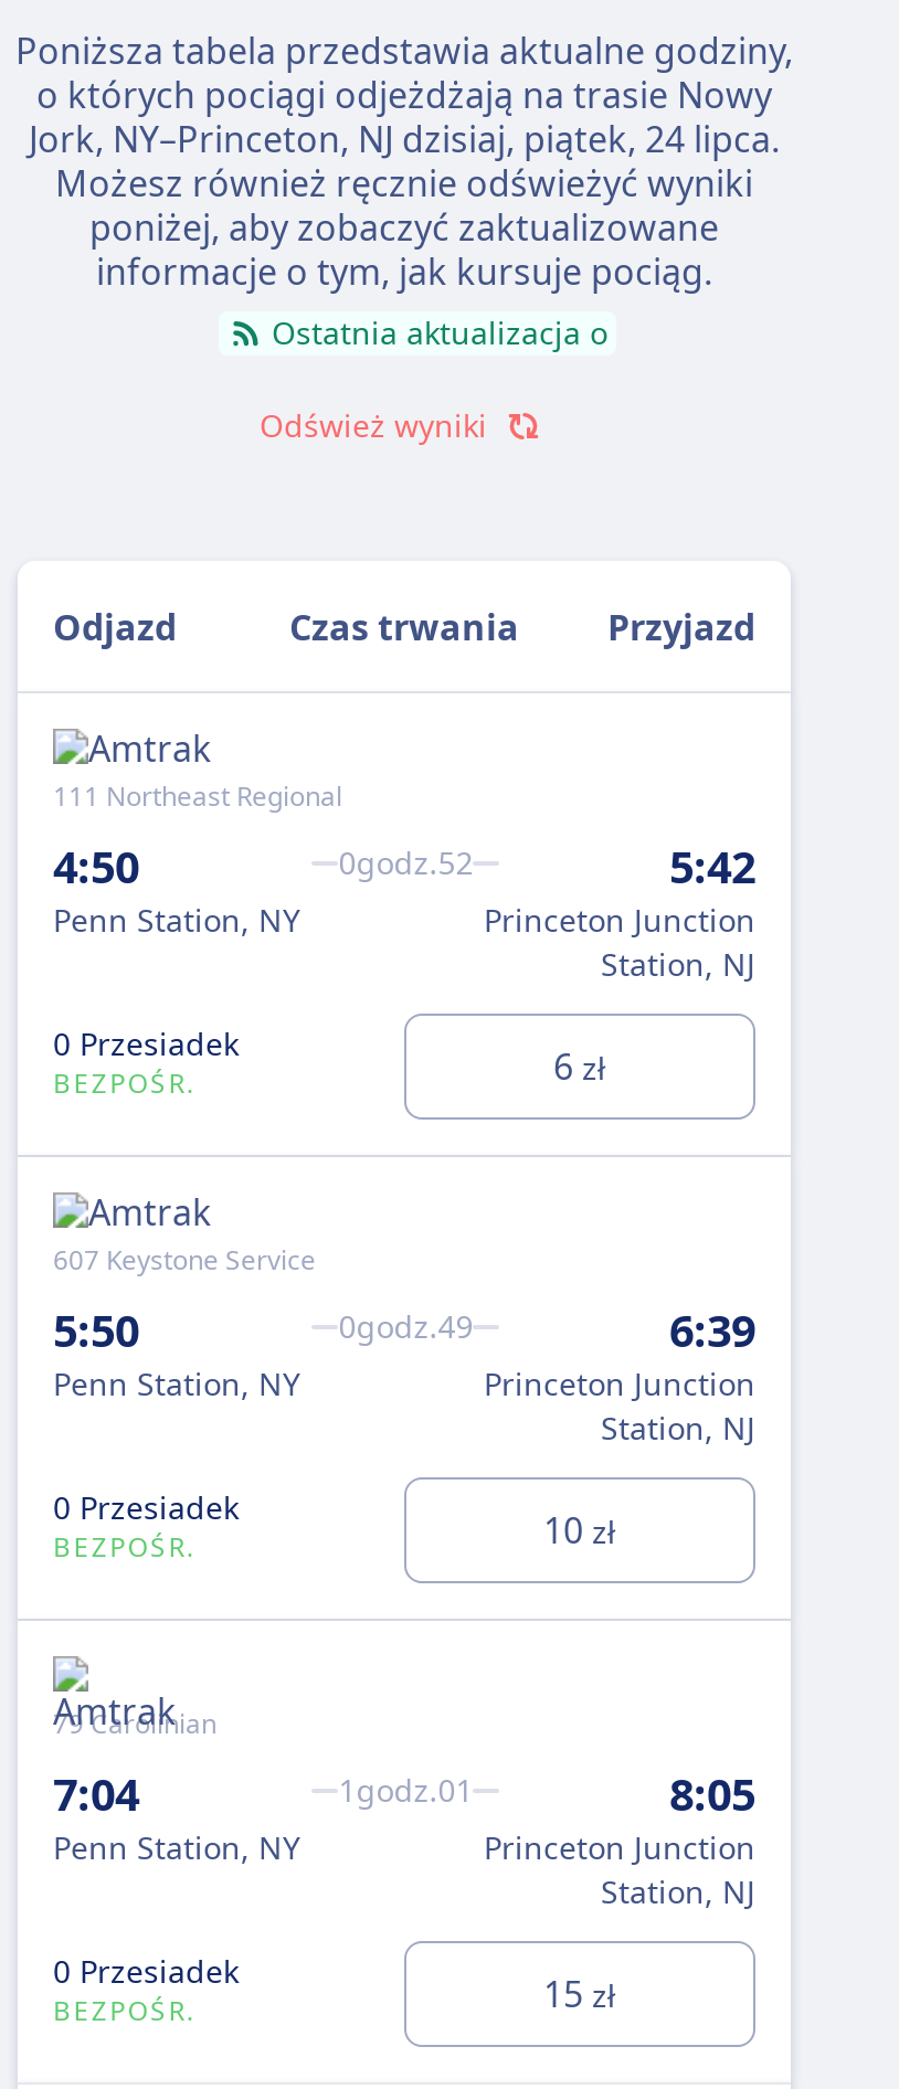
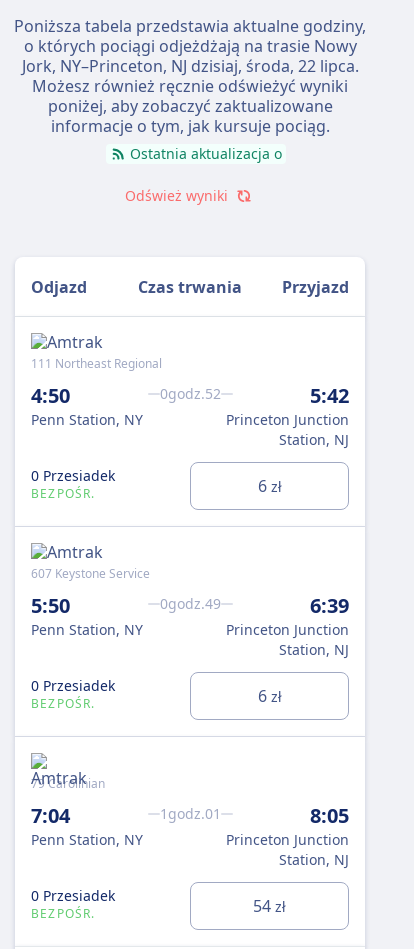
- Jork, NY–Princeton, NJ dzisiaj, piątek, 24 lipca.
+ Jork, NY–Princeton, NJ dzisiaj, środa, 22 lipca.

- 10 zł
+ 6 zł

- 15 zł
+ 54 zł
